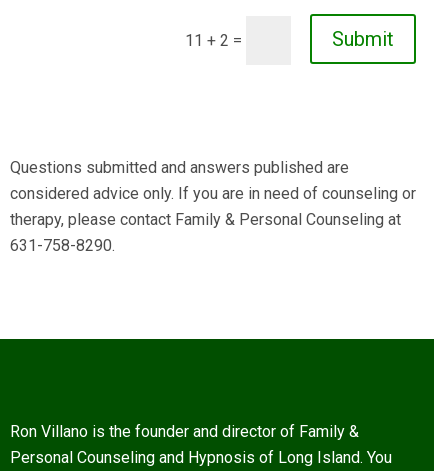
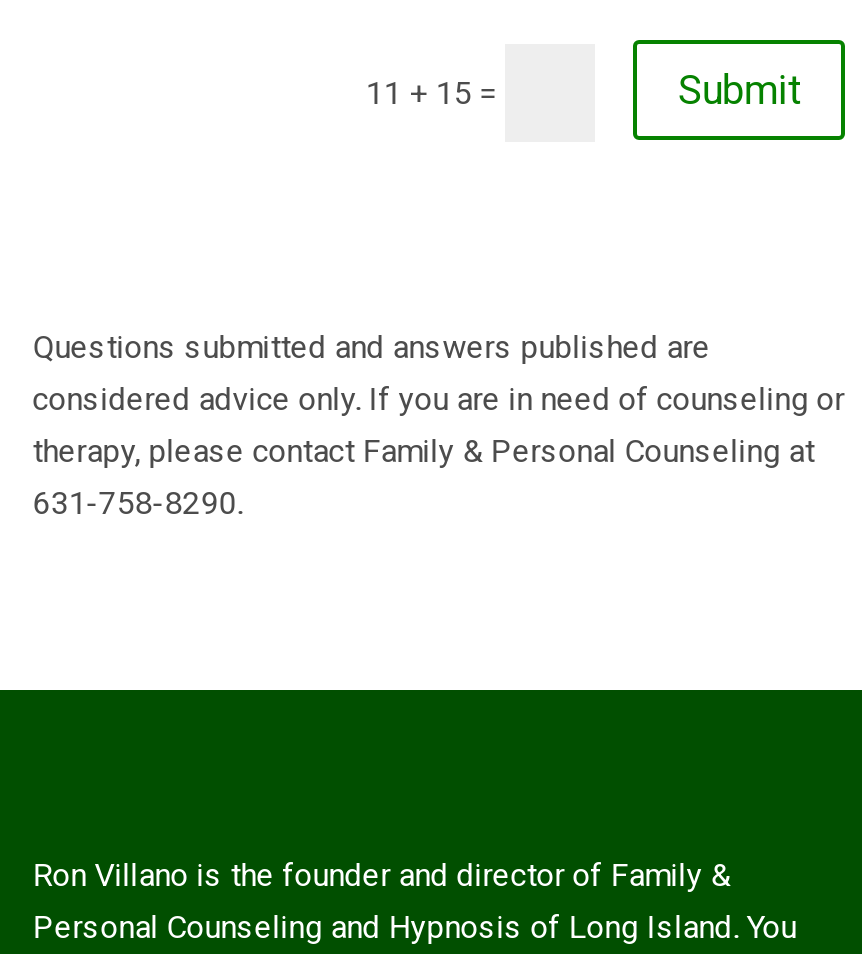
- 11 + 2 =
+ 11 + 15 =
